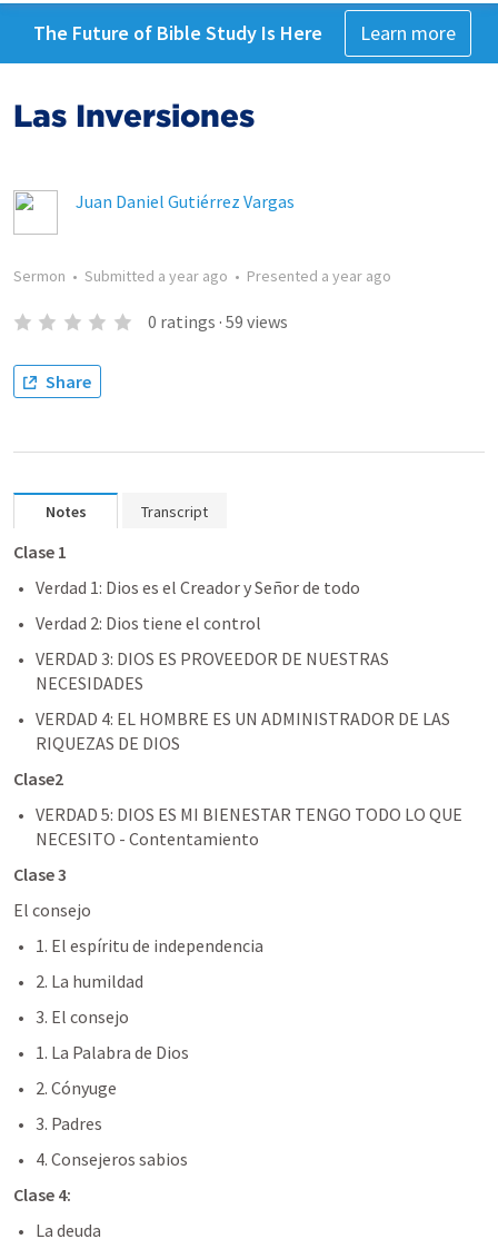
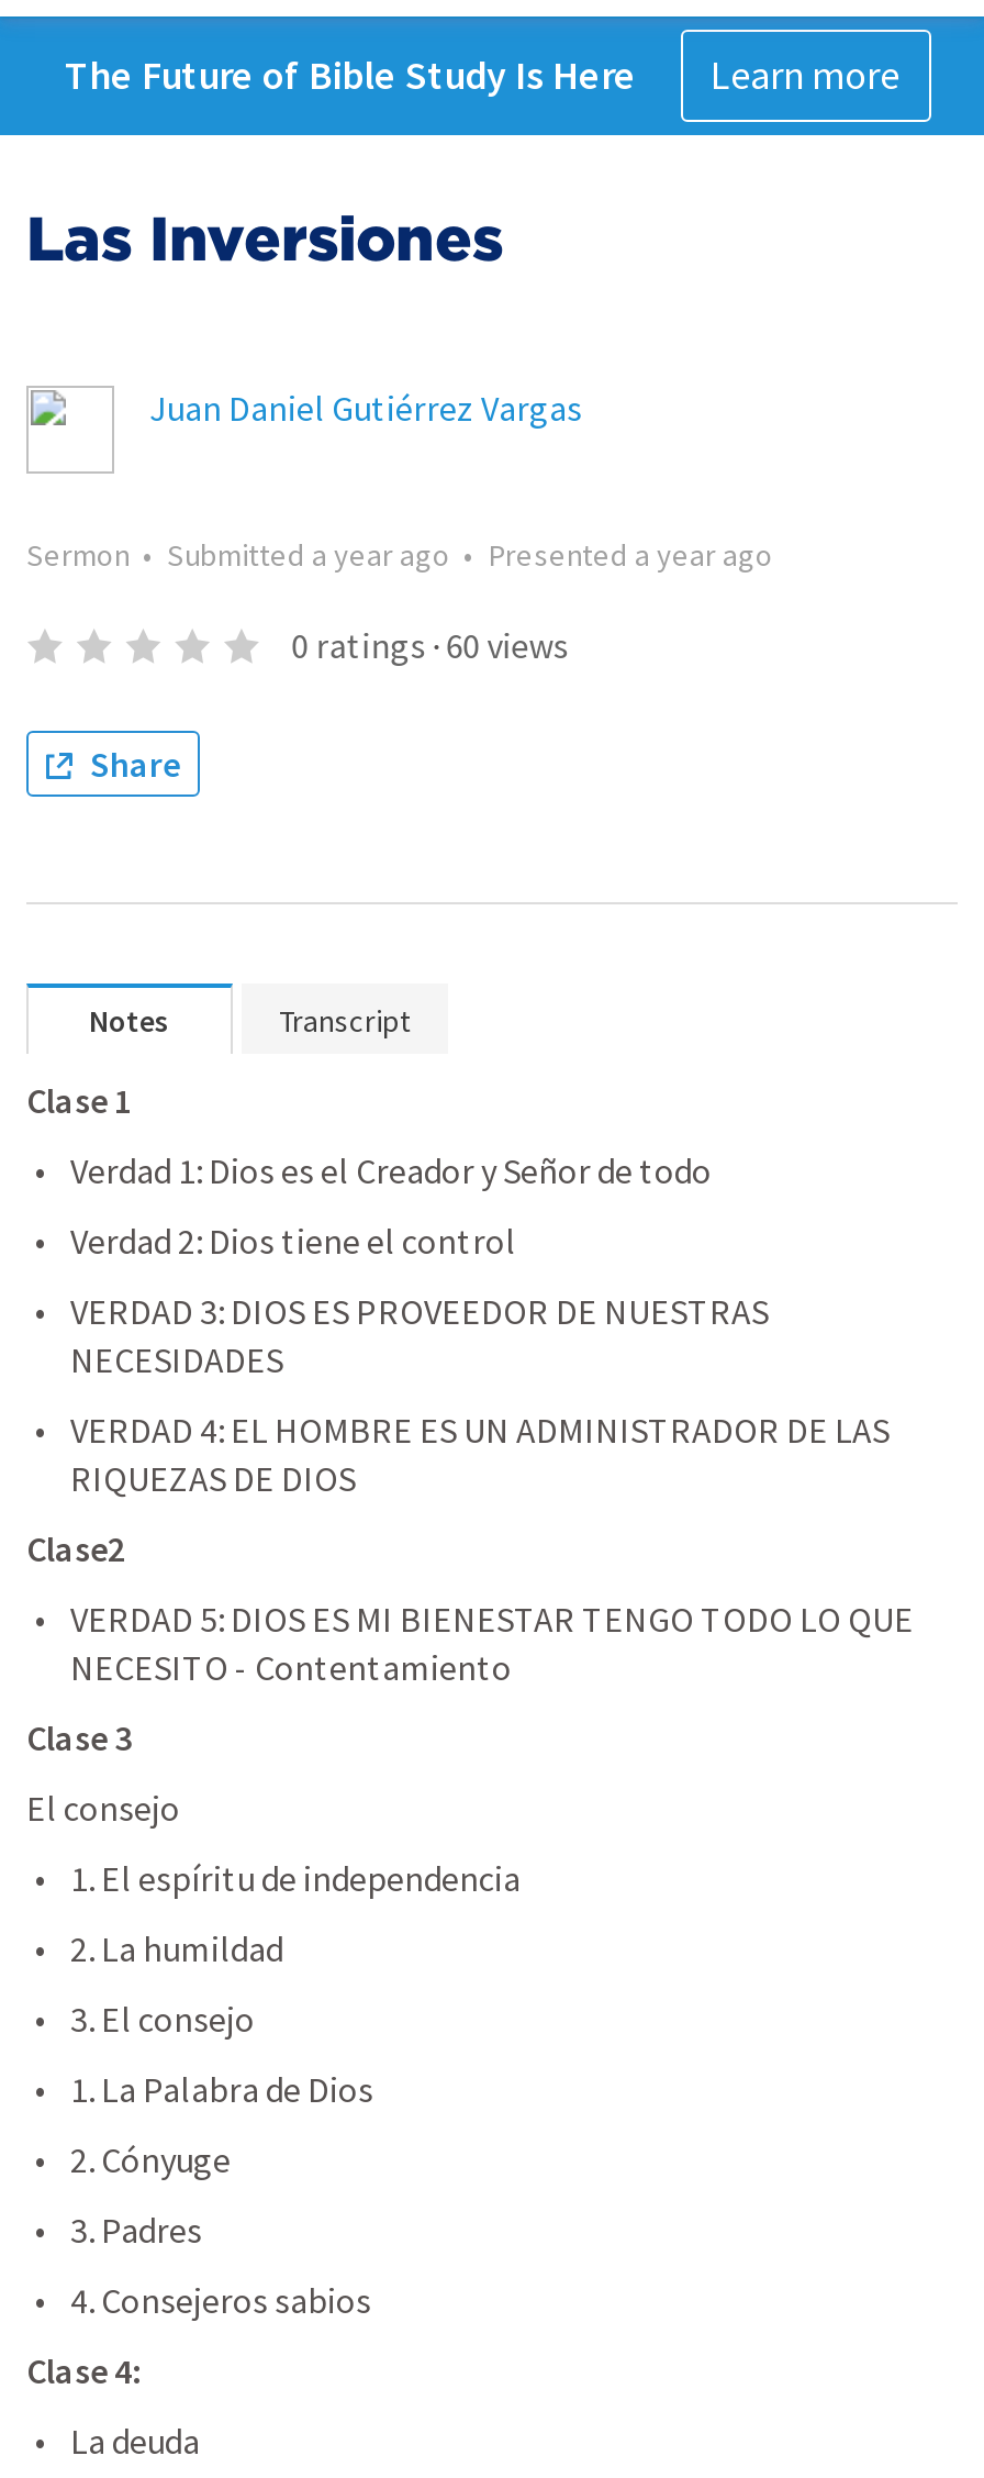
- 0 ratings · 59 views
+ 0 ratings · 60 views
